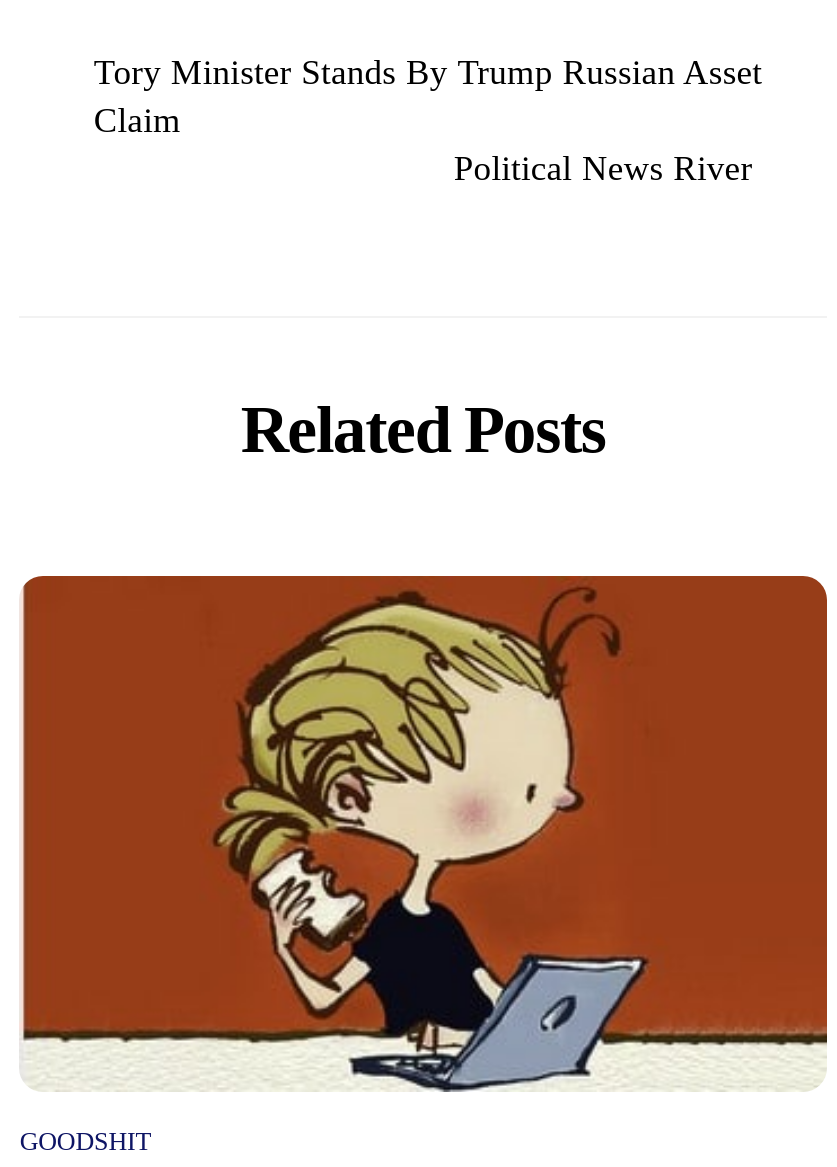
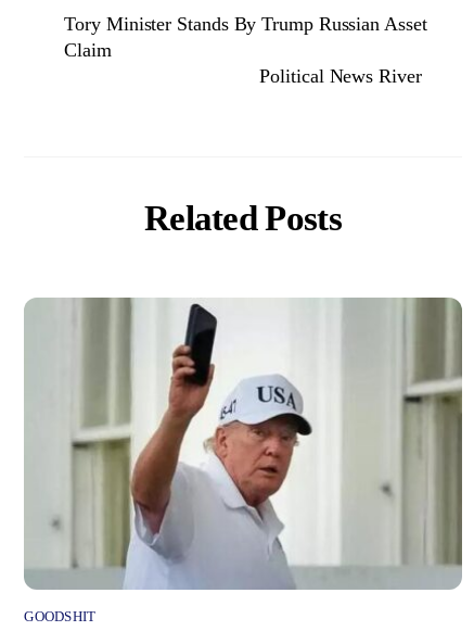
- [image]
+ [image]
